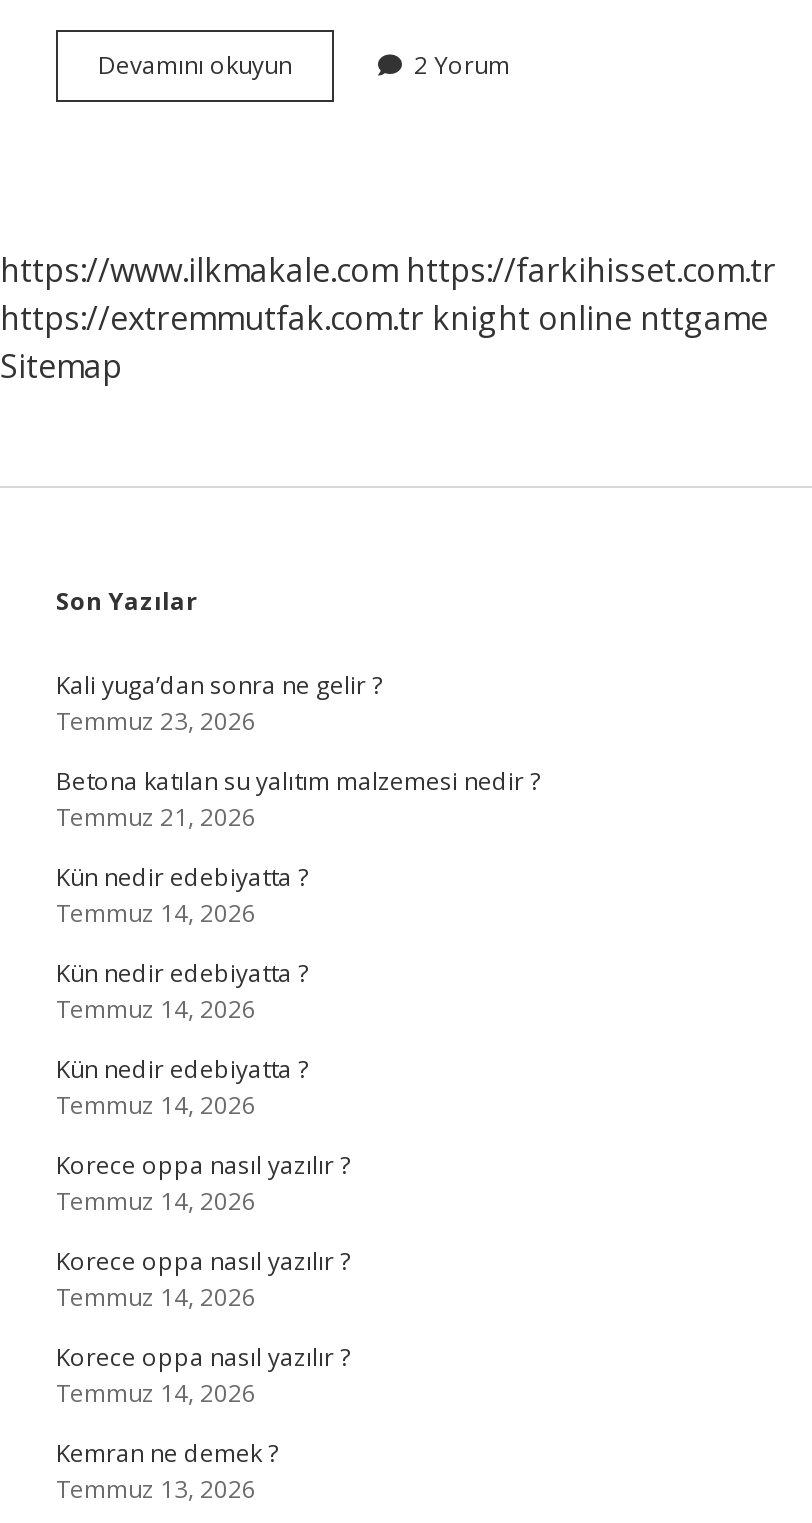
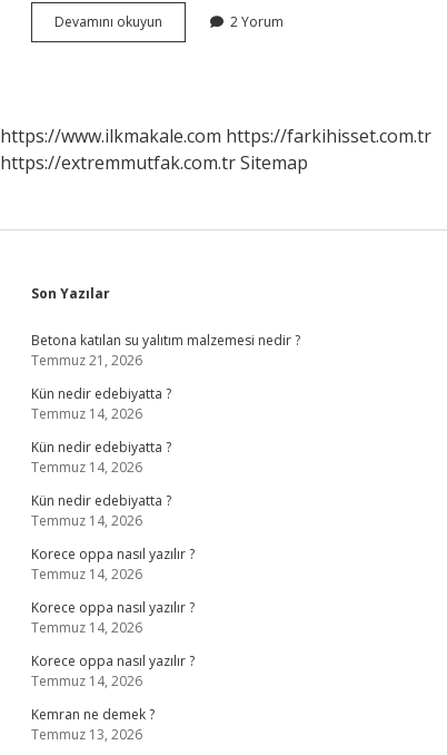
- https://extremmutfak.com.tr knight online nttgame
- Sitemap
+ https://extremmutfak.com.tr Sitemap

- Kali yuga’dan sonra ne gelir ?
- Temmuz 23, 2026
